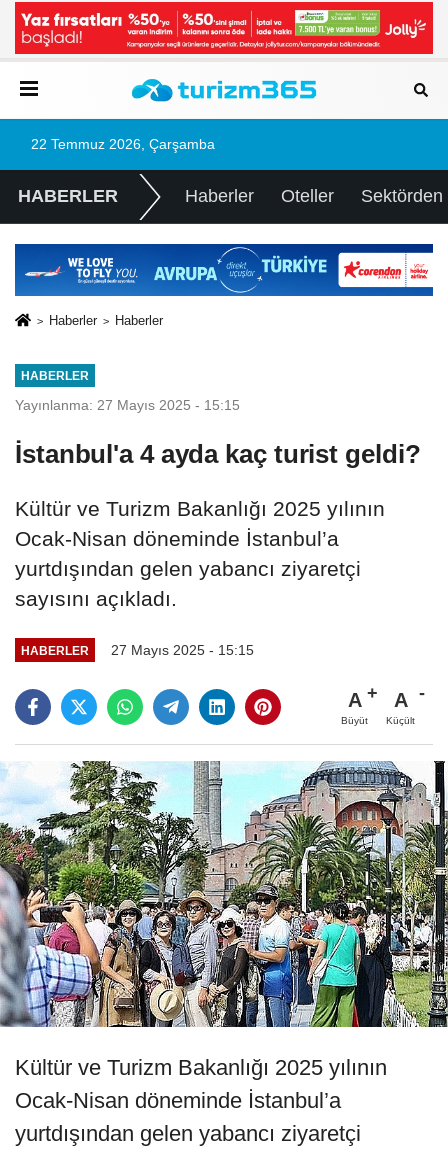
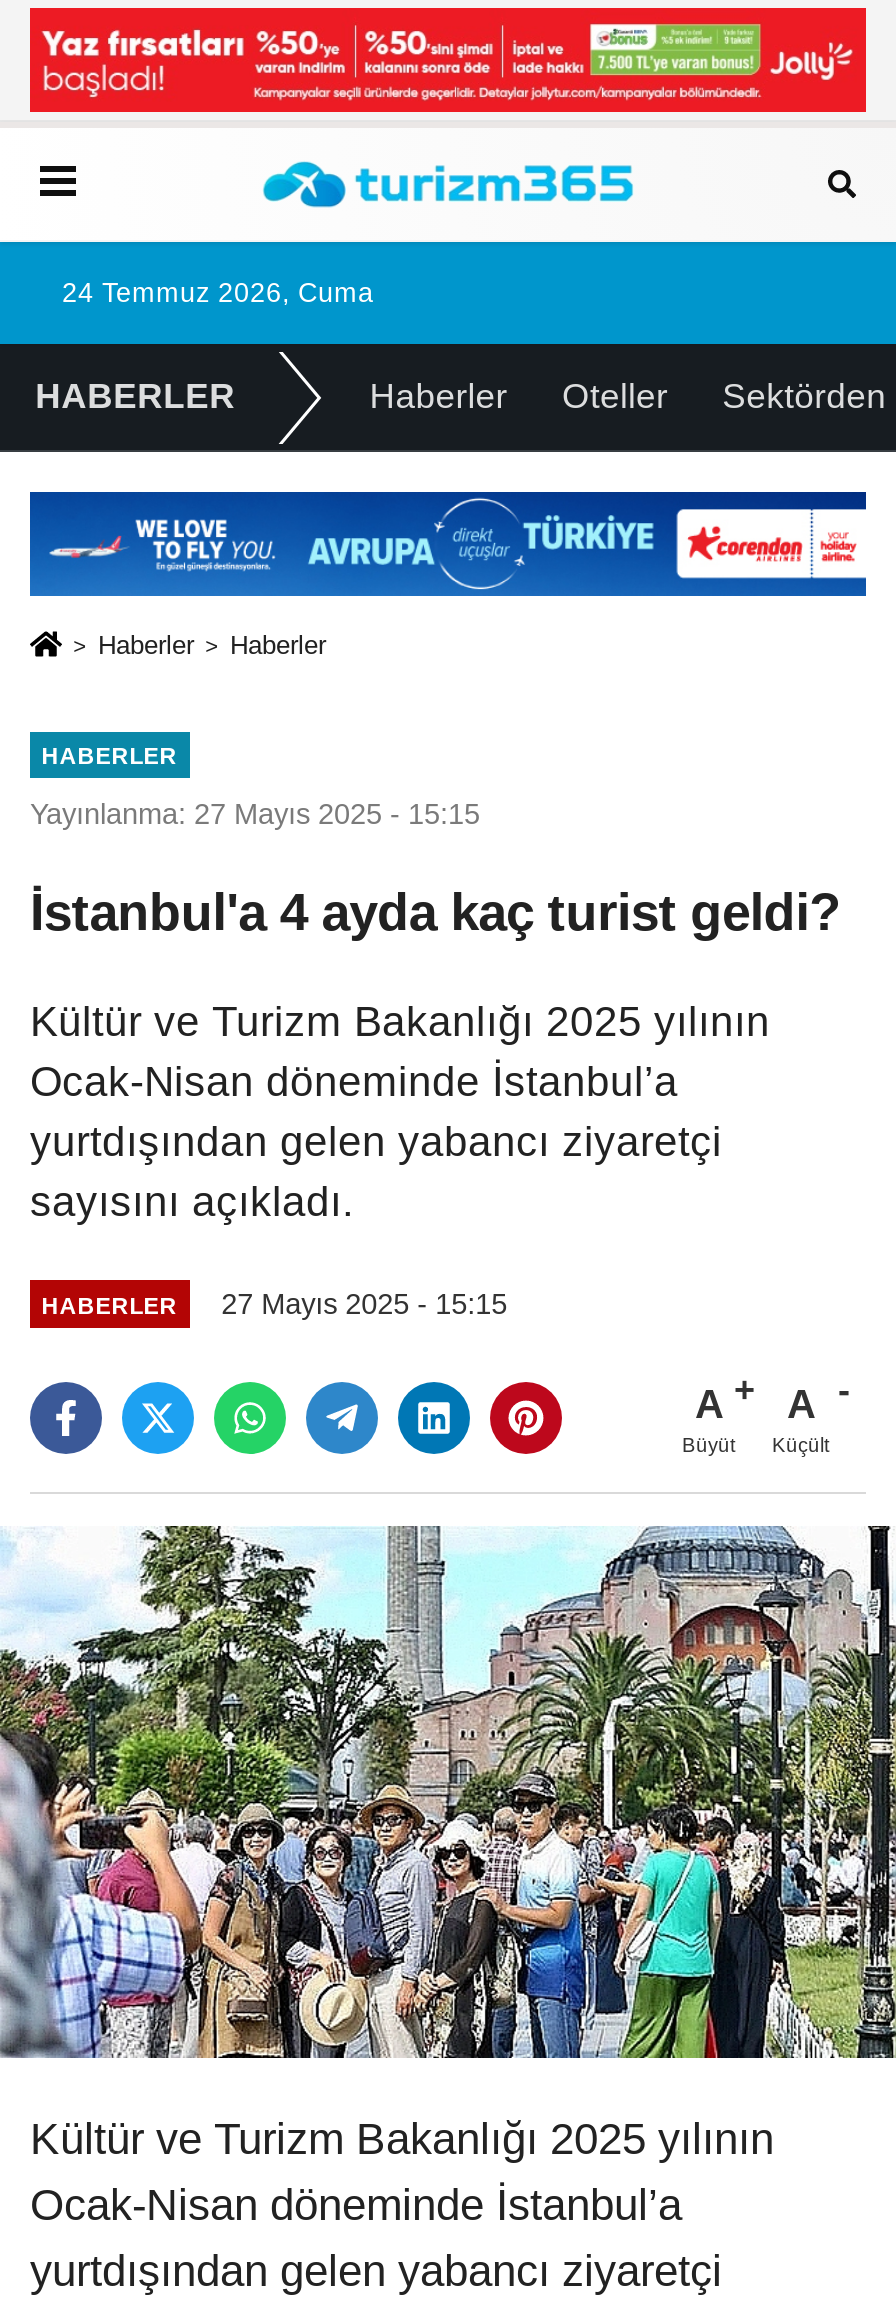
- 22 Temmuz 2026, Çarşamba
+ 24 Temmuz 2026, Cuma
